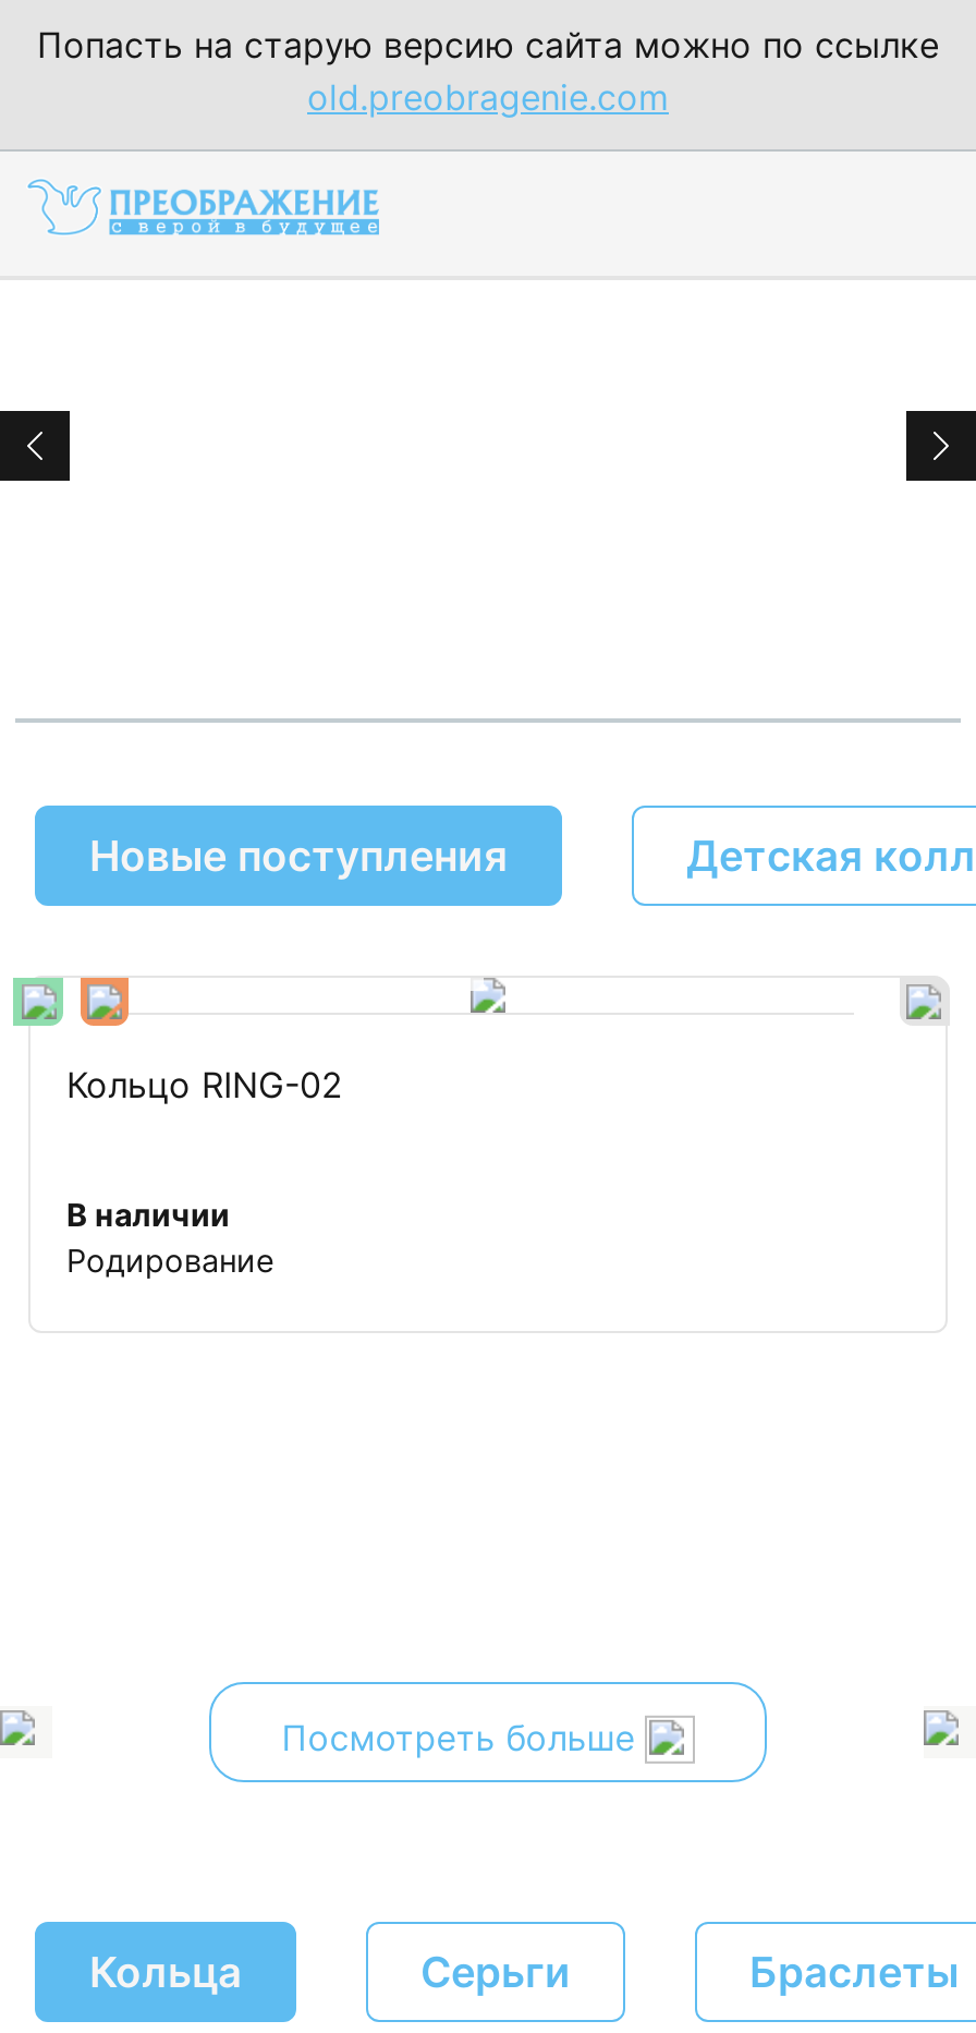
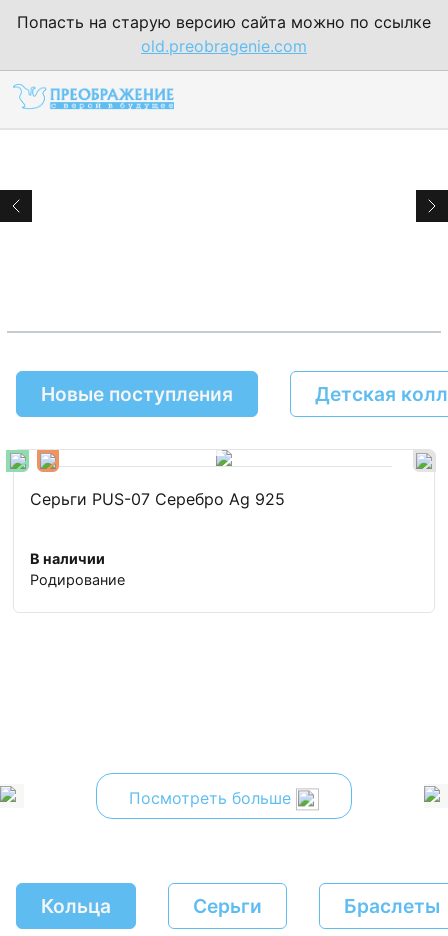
- Кольцо RING-02
+ Серьги PUS-07 Серебро Ag 925
